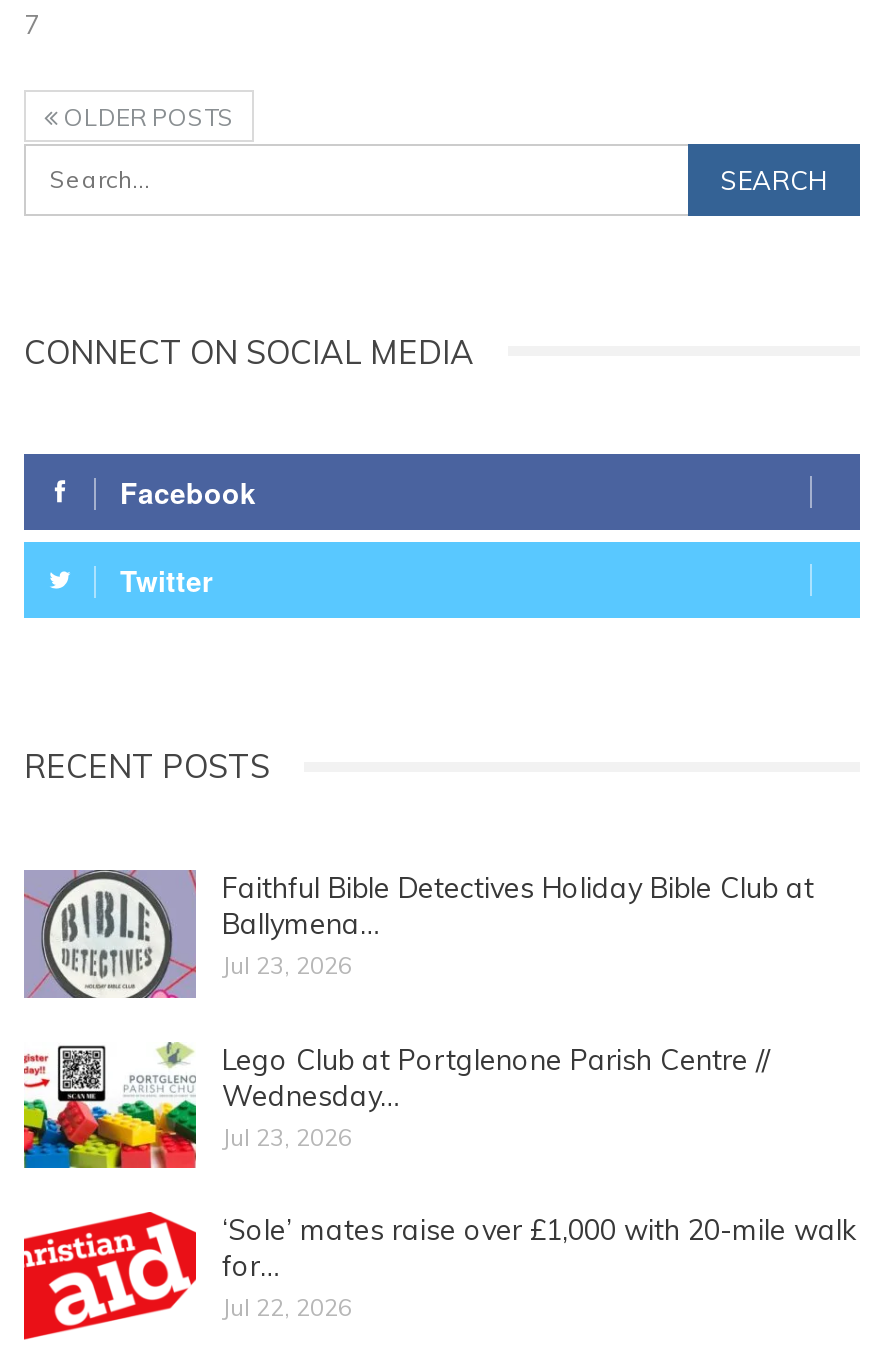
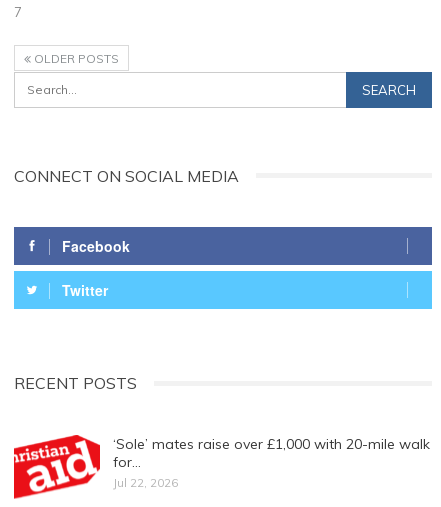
- [image]
- Faithful Bible Detectives Holiday Bible Club at
- Ballymena…
- Jul 23, 2026
- Lego Club at Portglenone Parish Centre //
- Wednesday…
- Jul 23, 2026

- [image]
